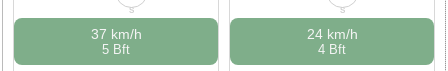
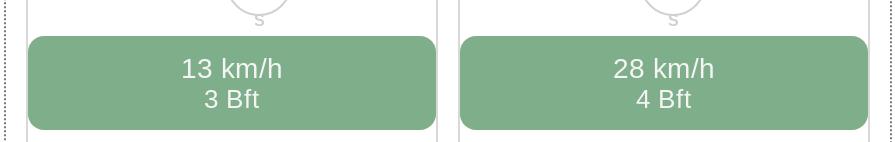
- 37 km/h
- 5 Bft
+ 13 km/h
+ 3 Bft

- 24 km/h
+ 28 km/h
